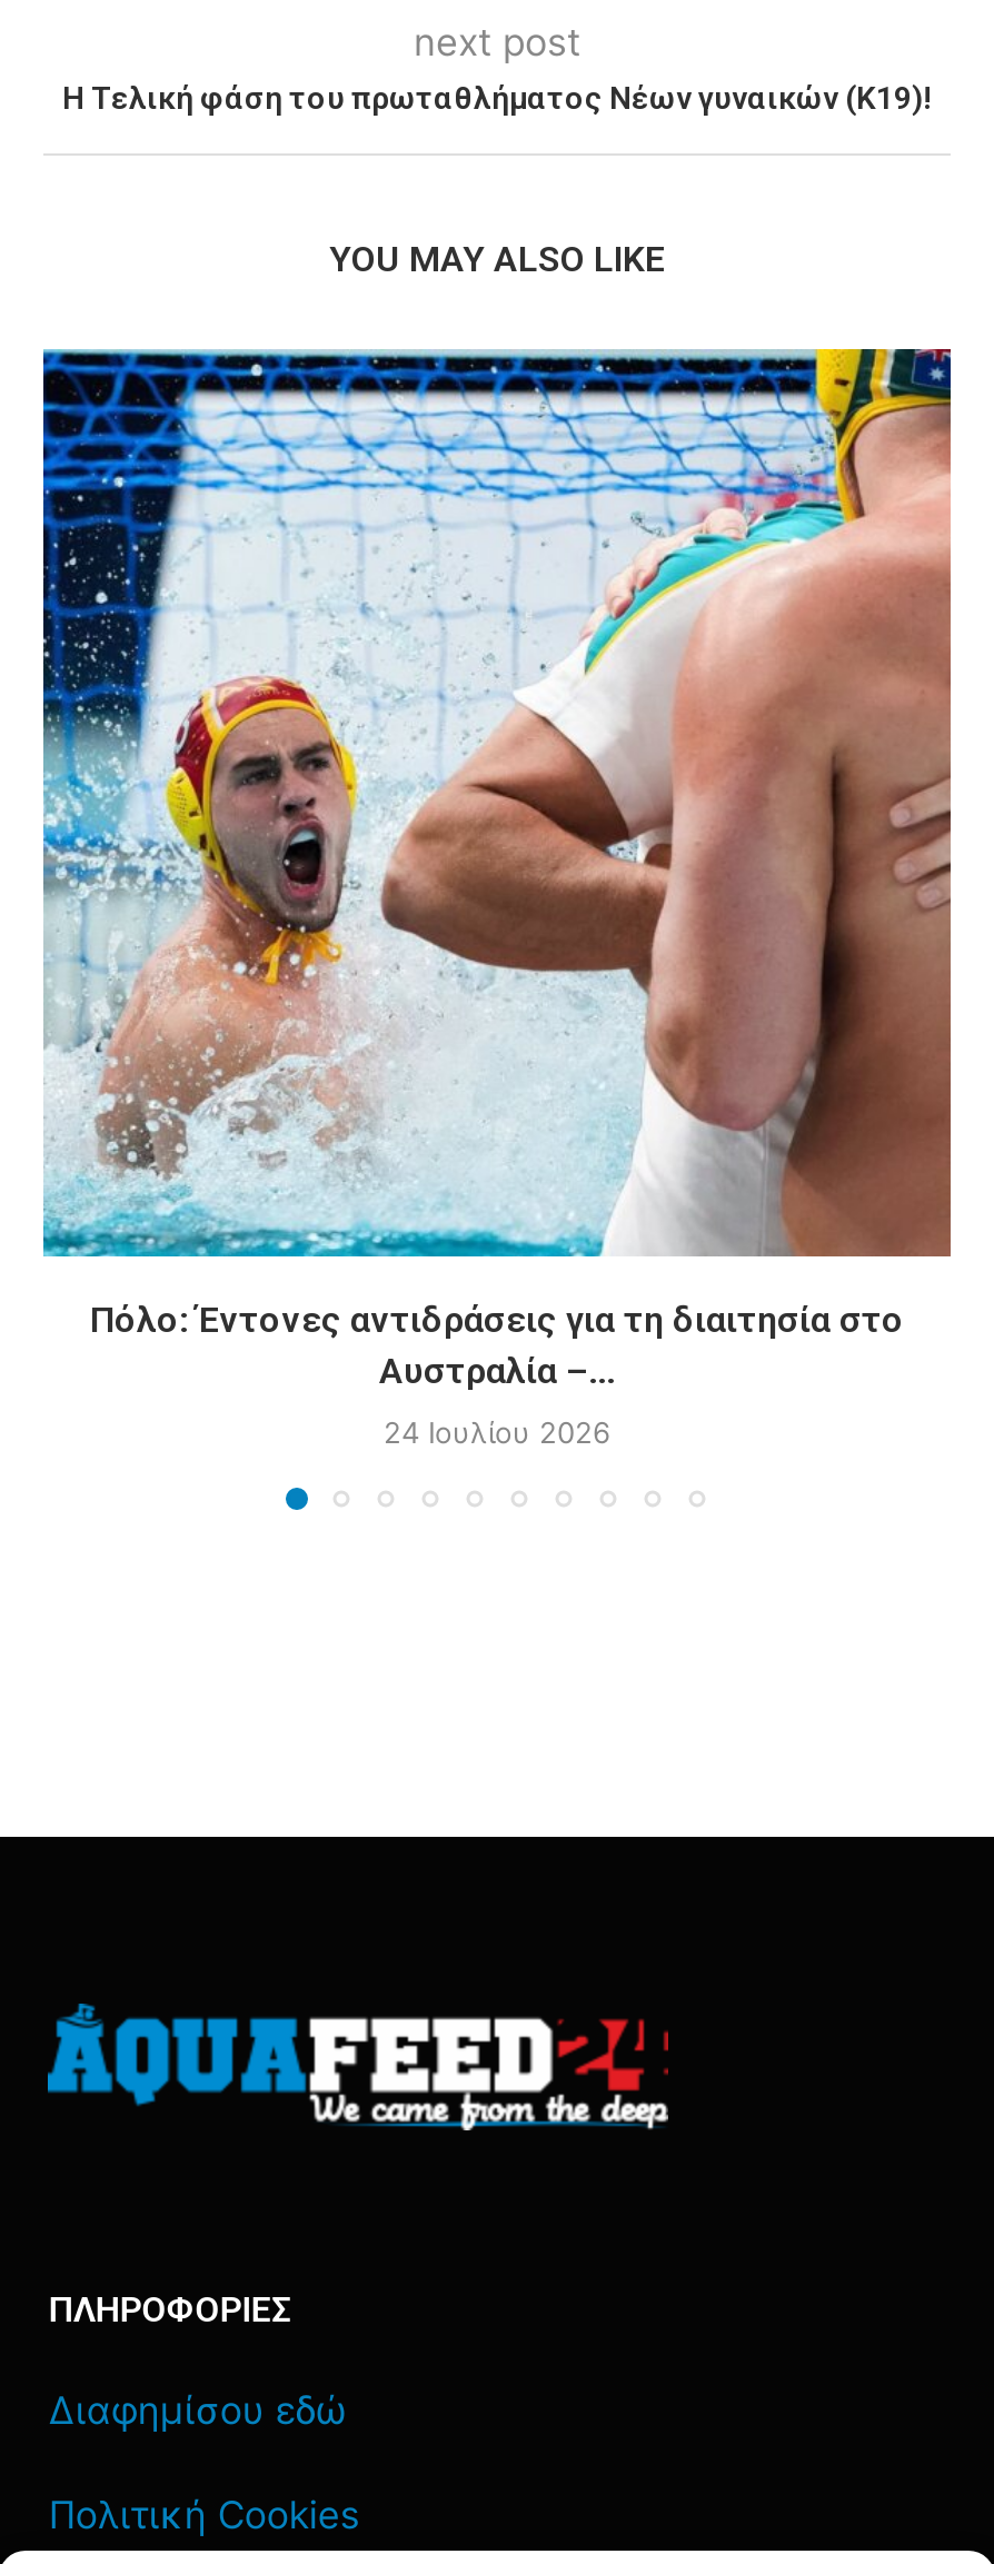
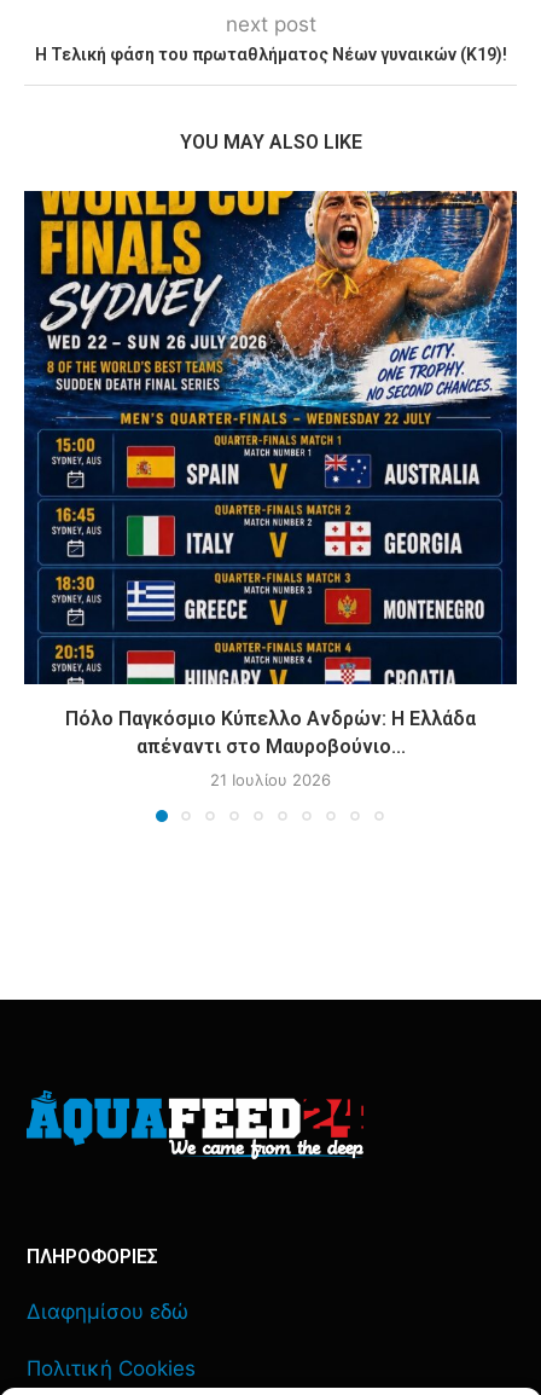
- [image]
- Πόλο: Έντονες αντιδράσεις για τη διαιτησία στο
- Αυστραλία –...
+ [image]
+ Πόλο Παγκόσμιο Κύπελλο Ανδρών: Η Ελλάδα
+ απέναντι στο Μαυροβούνιο...

- 24 Ιουλίου 2026
+ 21 Ιουλίου 2026
